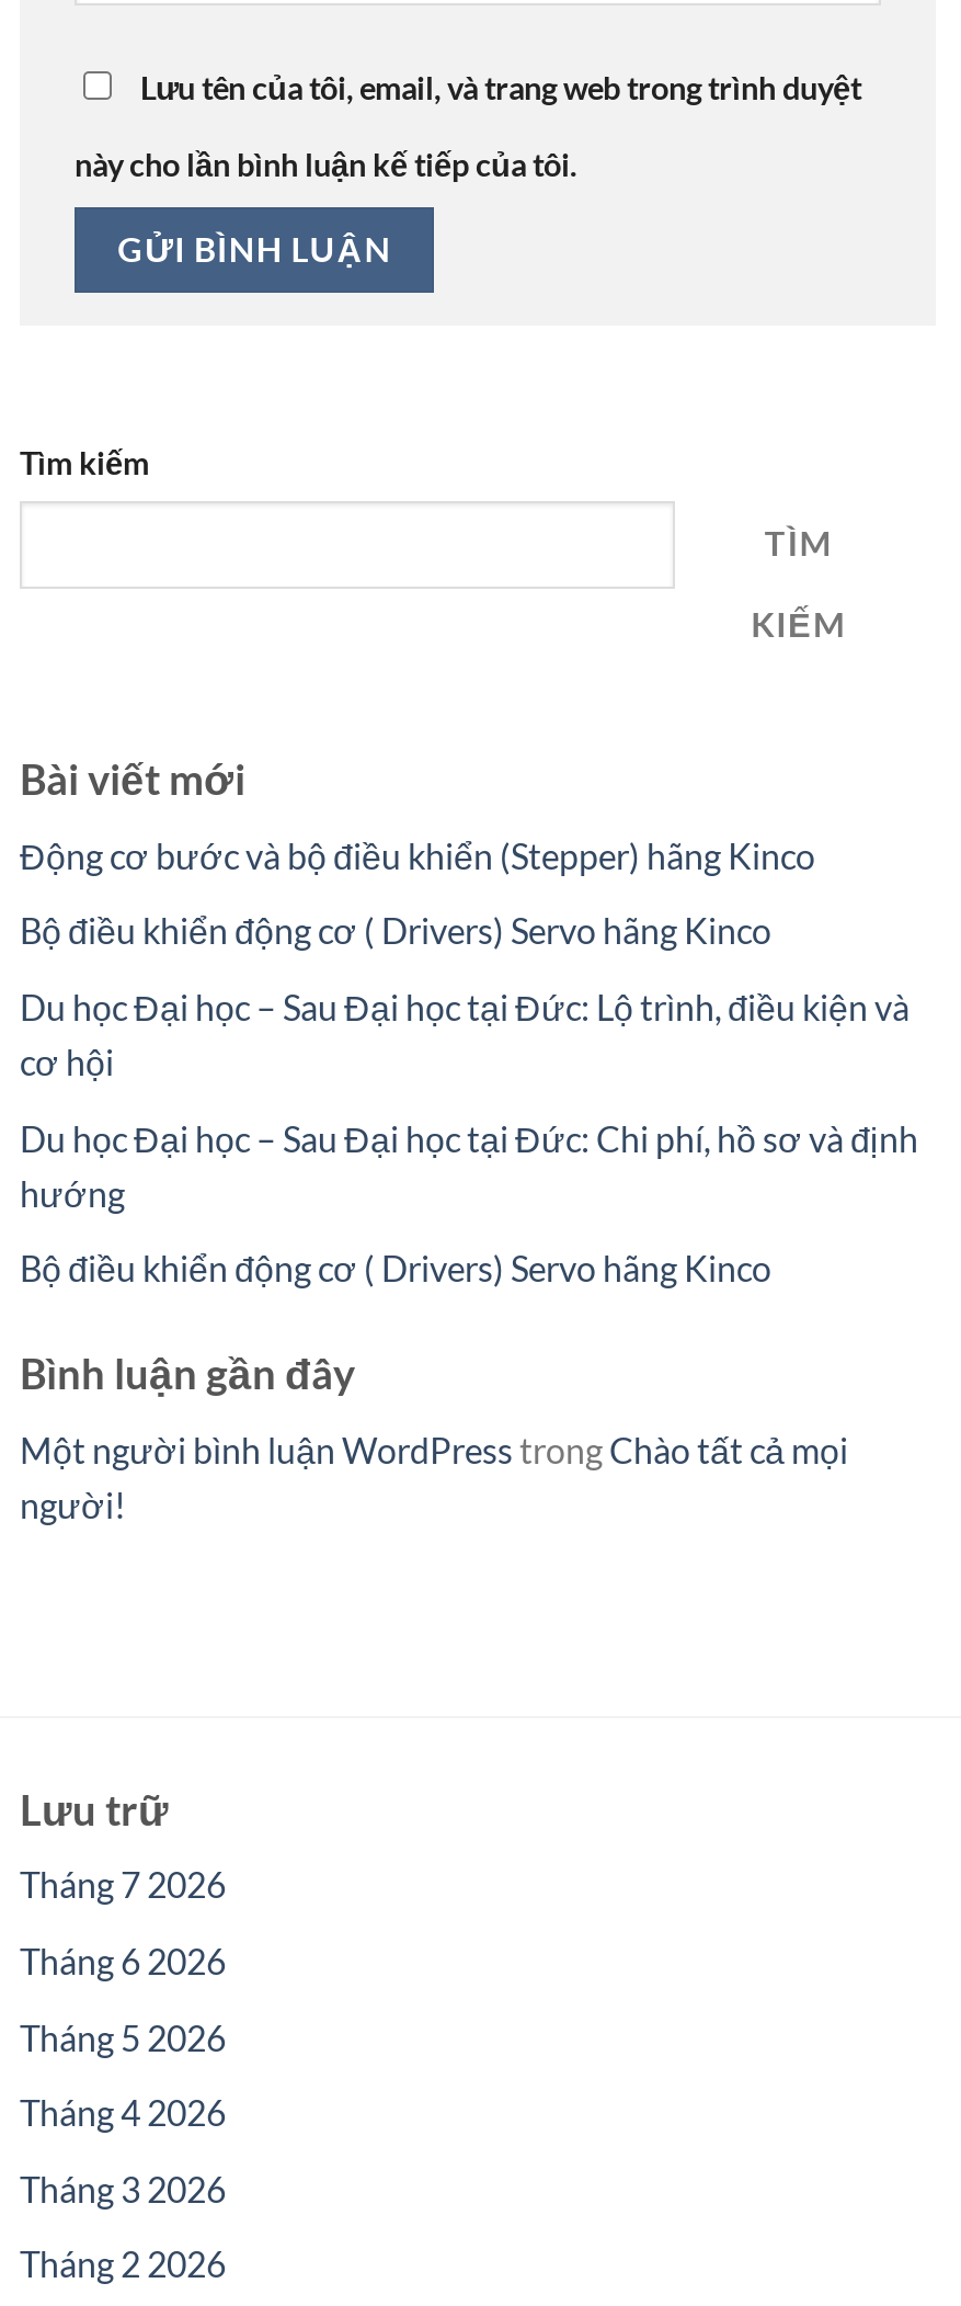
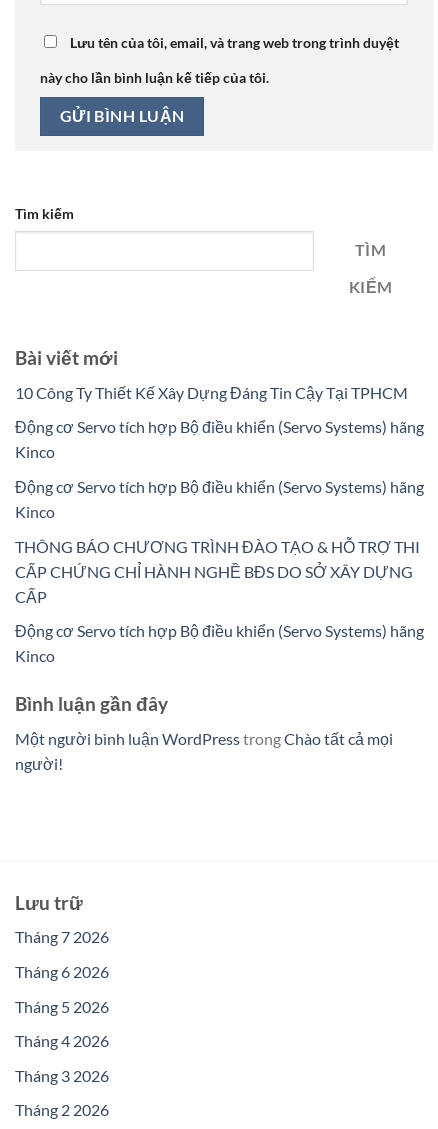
- Động cơ bước và bộ điều khiển (Stepper) hãng Kinco
+ 10 Công Ty Thiết Kế Xây Dựng Đáng Tin Cậy Tại TPHCM

- Bộ điều khiển động cơ ( Drivers) Servo hãng Kinco
+ Động cơ Servo tích hợp Bộ điều khiển (Servo Systems) hãng
+ Kinco

- Du học Đại học – Sau Đại học tại Đức: Lộ trình, điều kiện và
- cơ hội
+ Động cơ Servo tích hợp Bộ điều khiển (Servo Systems) hãng
+ Kinco

- Du học Đại học – Sau Đại học tại Đức: Chi phí, hồ sơ và định
- hướng
+ THÔNG BÁO CHƯƠNG TRÌNH ĐÀO TẠO & HỖ TRỢ THI
+ CẤP CHỨNG CHỈ HÀNH NGHỀ BĐS DO SỞ XÂY DỰNG
+ CẤP

- Bộ điều khiển động cơ ( Drivers) Servo hãng Kinco
+ Động cơ Servo tích hợp Bộ điều khiển (Servo Systems) hãng
+ Kinco
